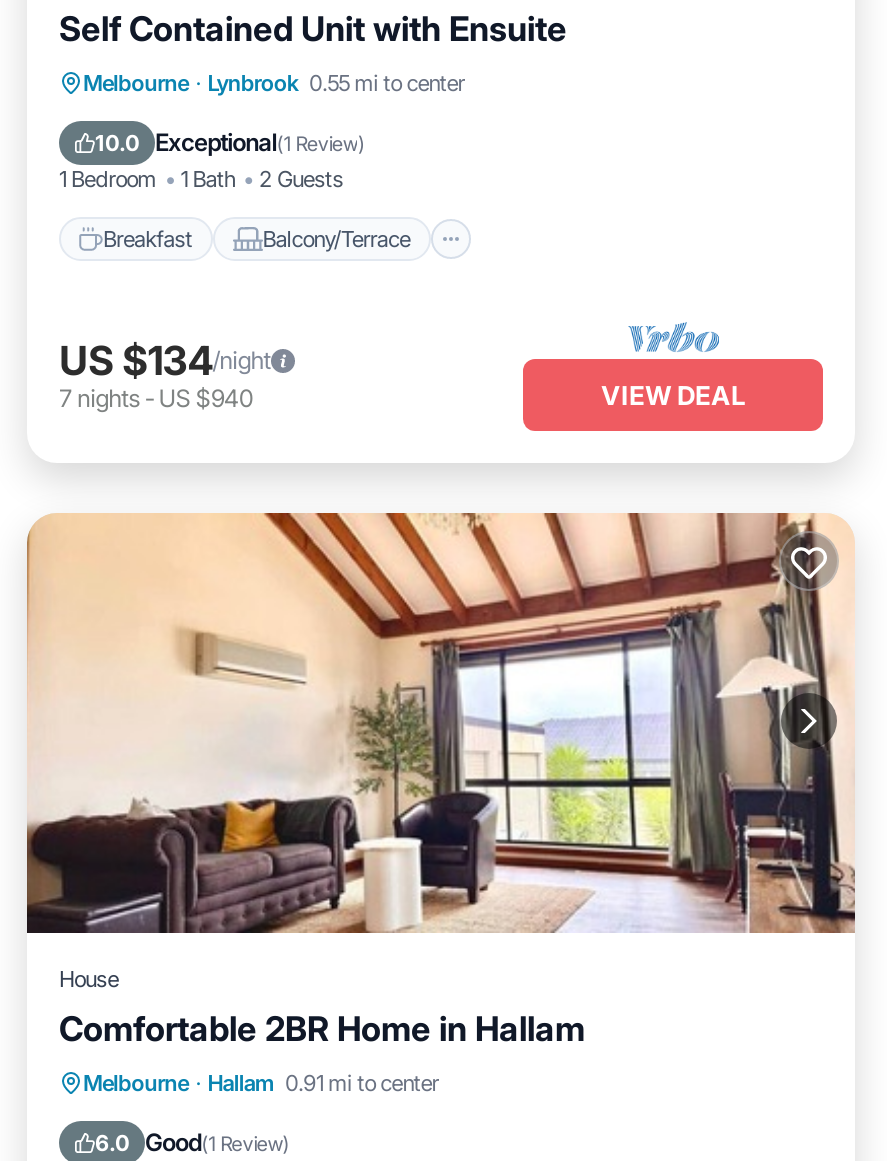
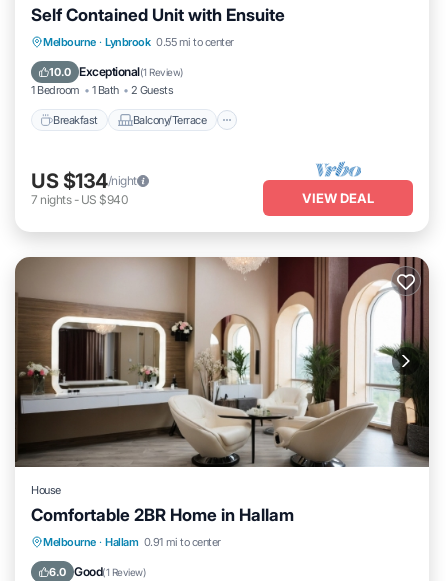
- [image]
+ [image]
